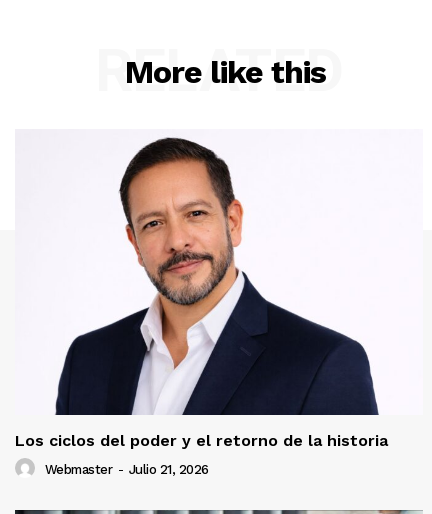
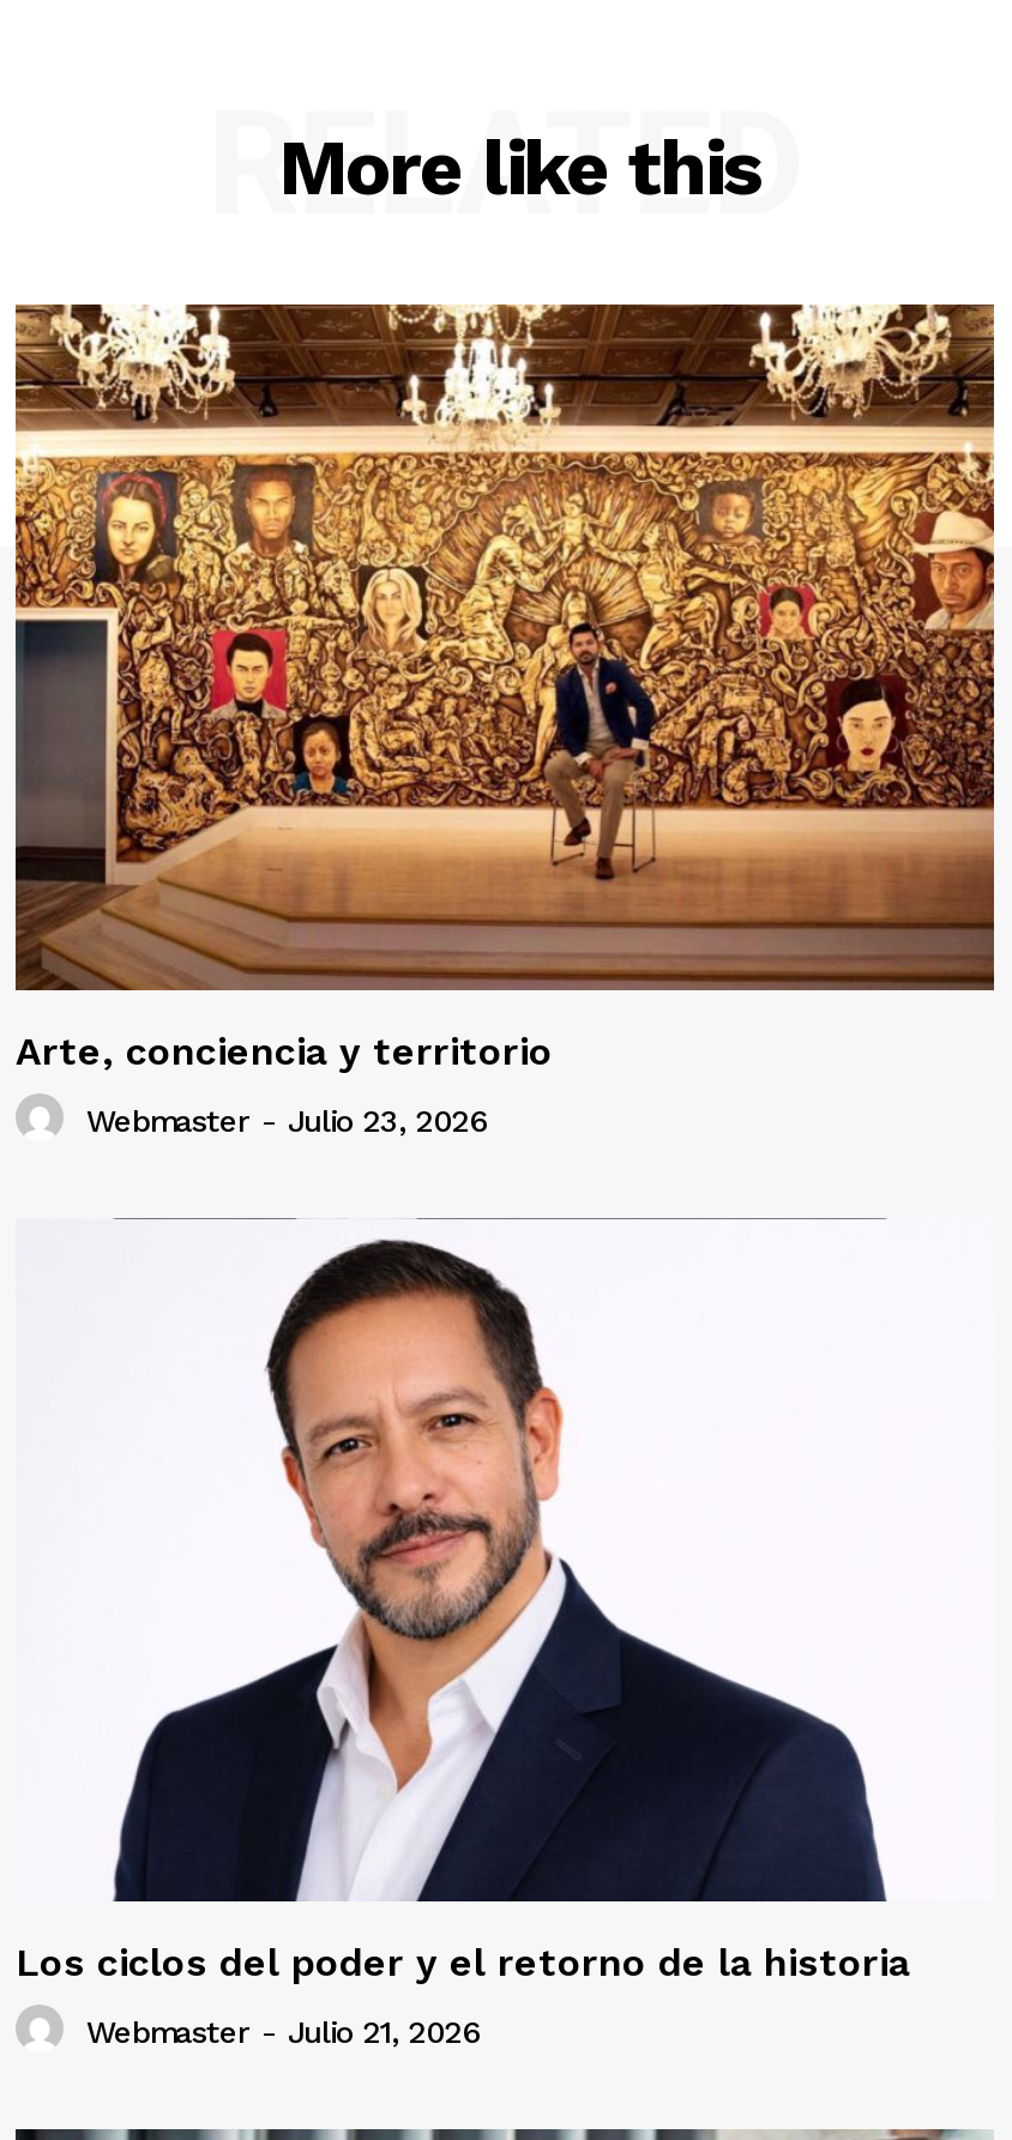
+ [image]
+ Arte, conciencia y territorio
+ Webmaster - Julio 23, 2026
